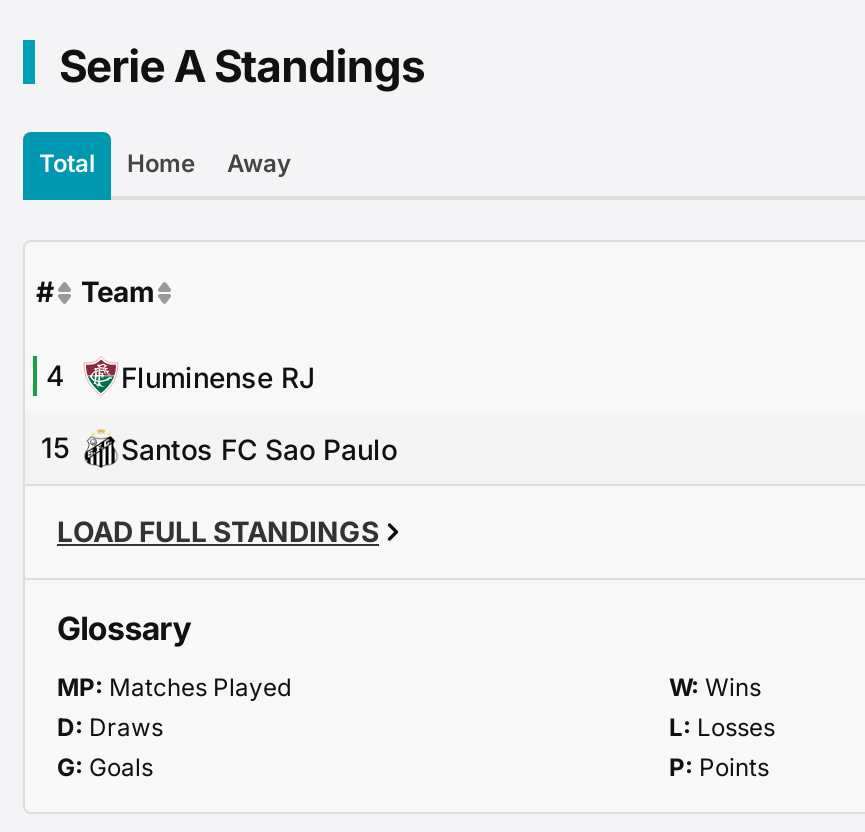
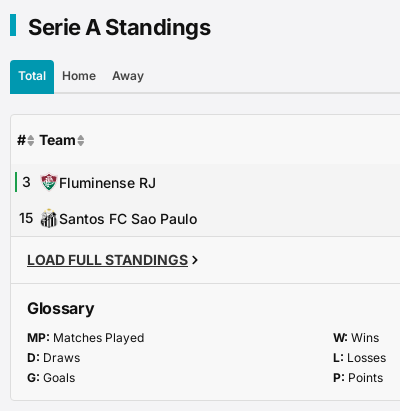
- 4 Fluminense RJ
+ 3 Fluminense RJ
